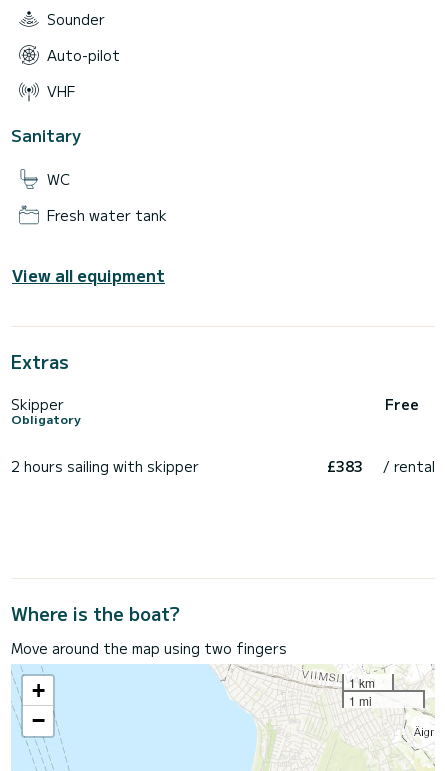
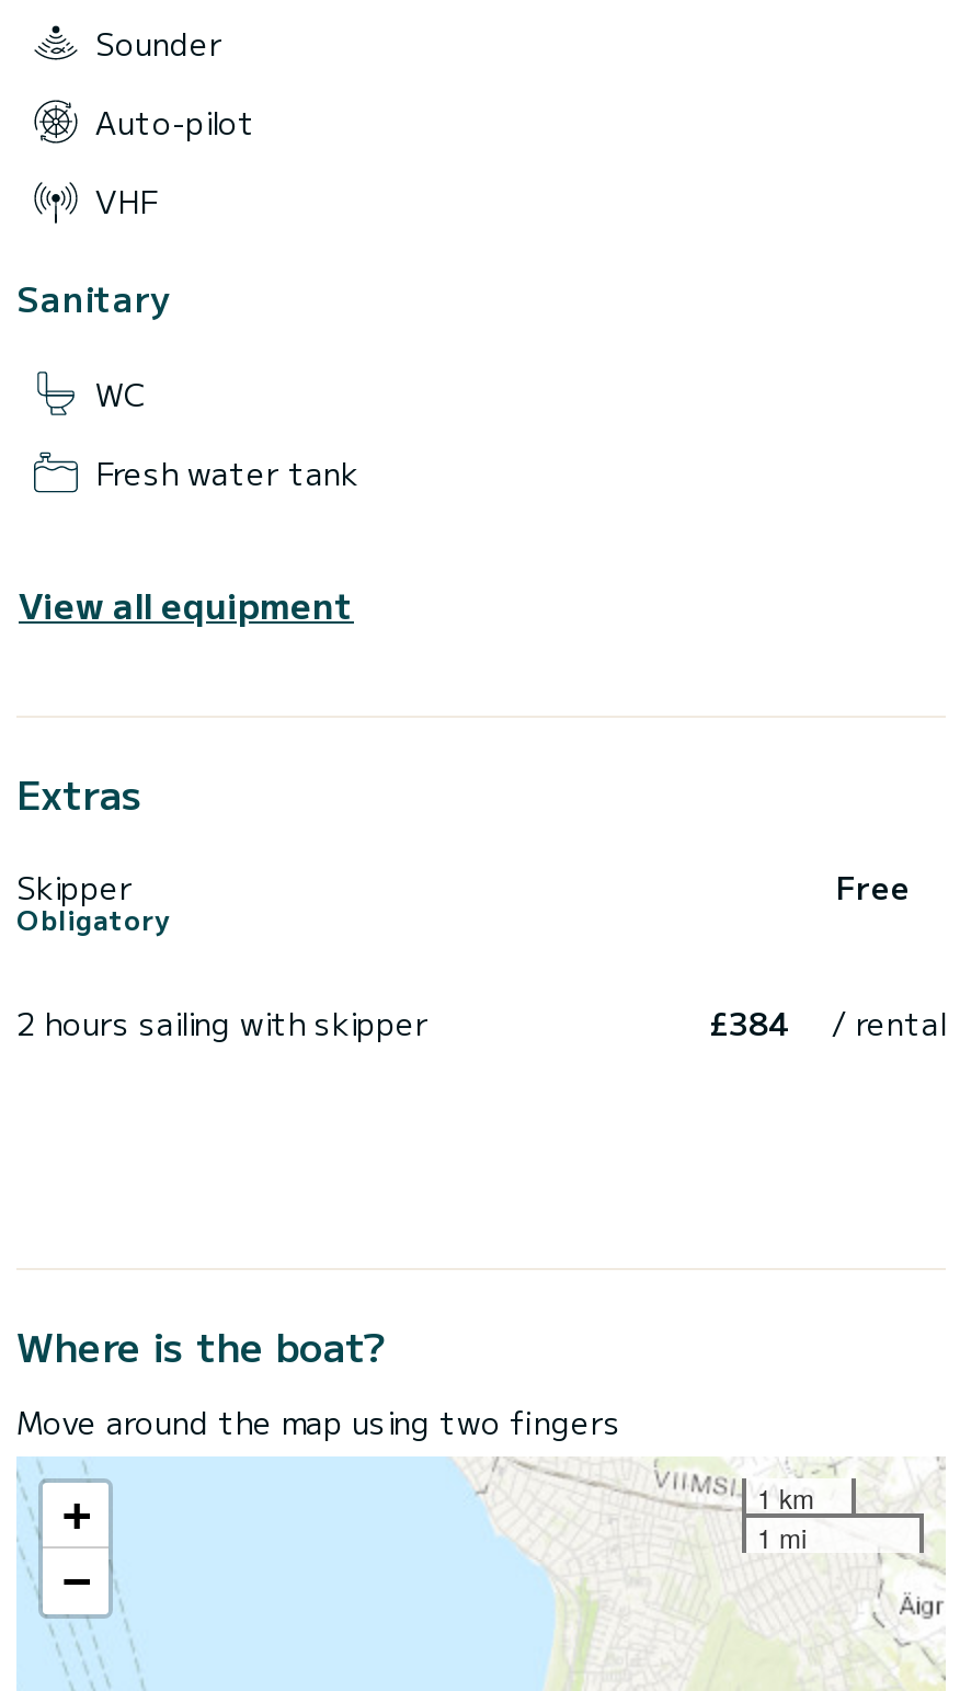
- £383 / rental
+ £384 / rental
